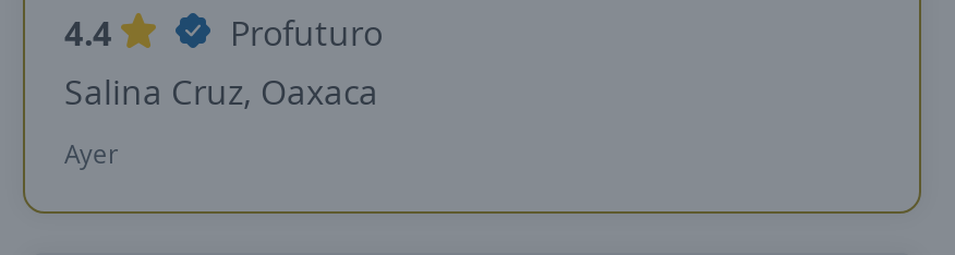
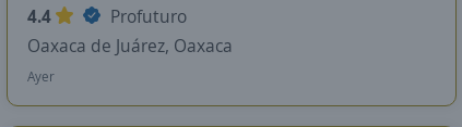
- Salina Cruz, Oaxaca
+ Oaxaca de Juárez, Oaxaca
